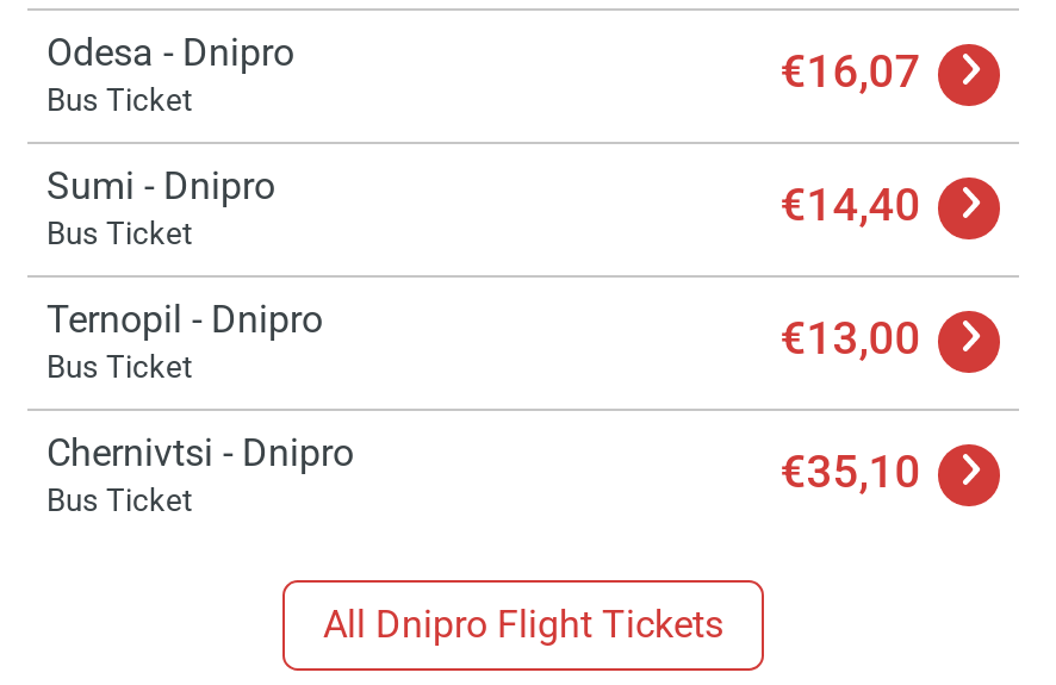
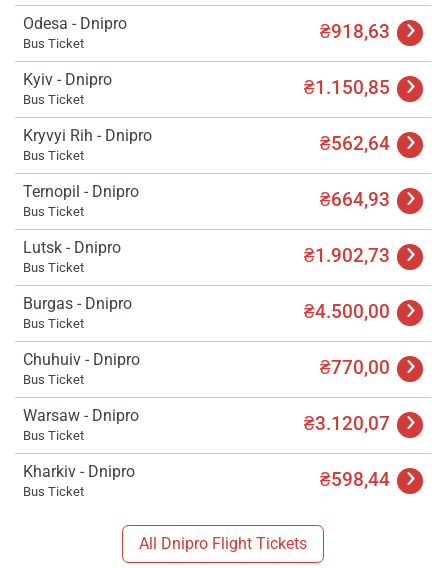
- €16,07
+ ₴918,63

- Sumi - Dnipro
+ Kyiv - Dnipro

- €14,40
+ ₴1.150,85
+ Kryvyi Rih - Dnipro
+ Bus Ticket
+ ₴562,64

- €13,00
+ ₴664,93

- Chernivtsi - Dnipro
+ Lutsk - Dnipro

- €35,10
+ ₴1.902,73
+ Burgas - Dnipro
+ Bus Ticket
+ ₴4.500,00
+ Chuhuiv - Dnipro
+ Bus Ticket
+ ₴770,00
+ Warsaw - Dnipro
+ Bus Ticket
+ ₴3.120,07
+ Kharkiv - Dnipro
+ Bus Ticket
+ ₴598,44
